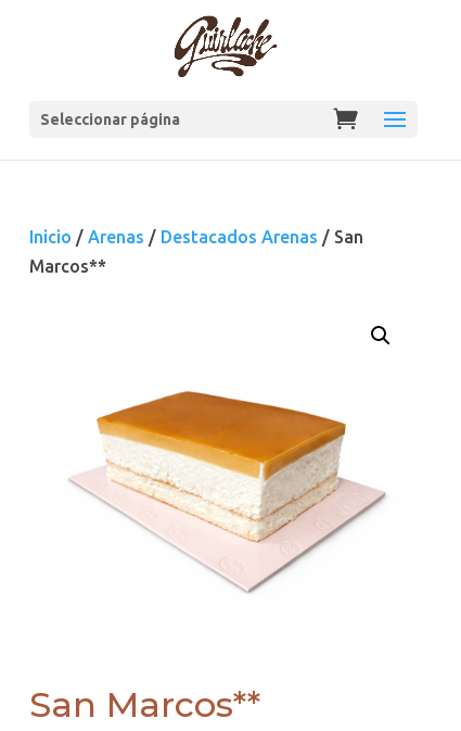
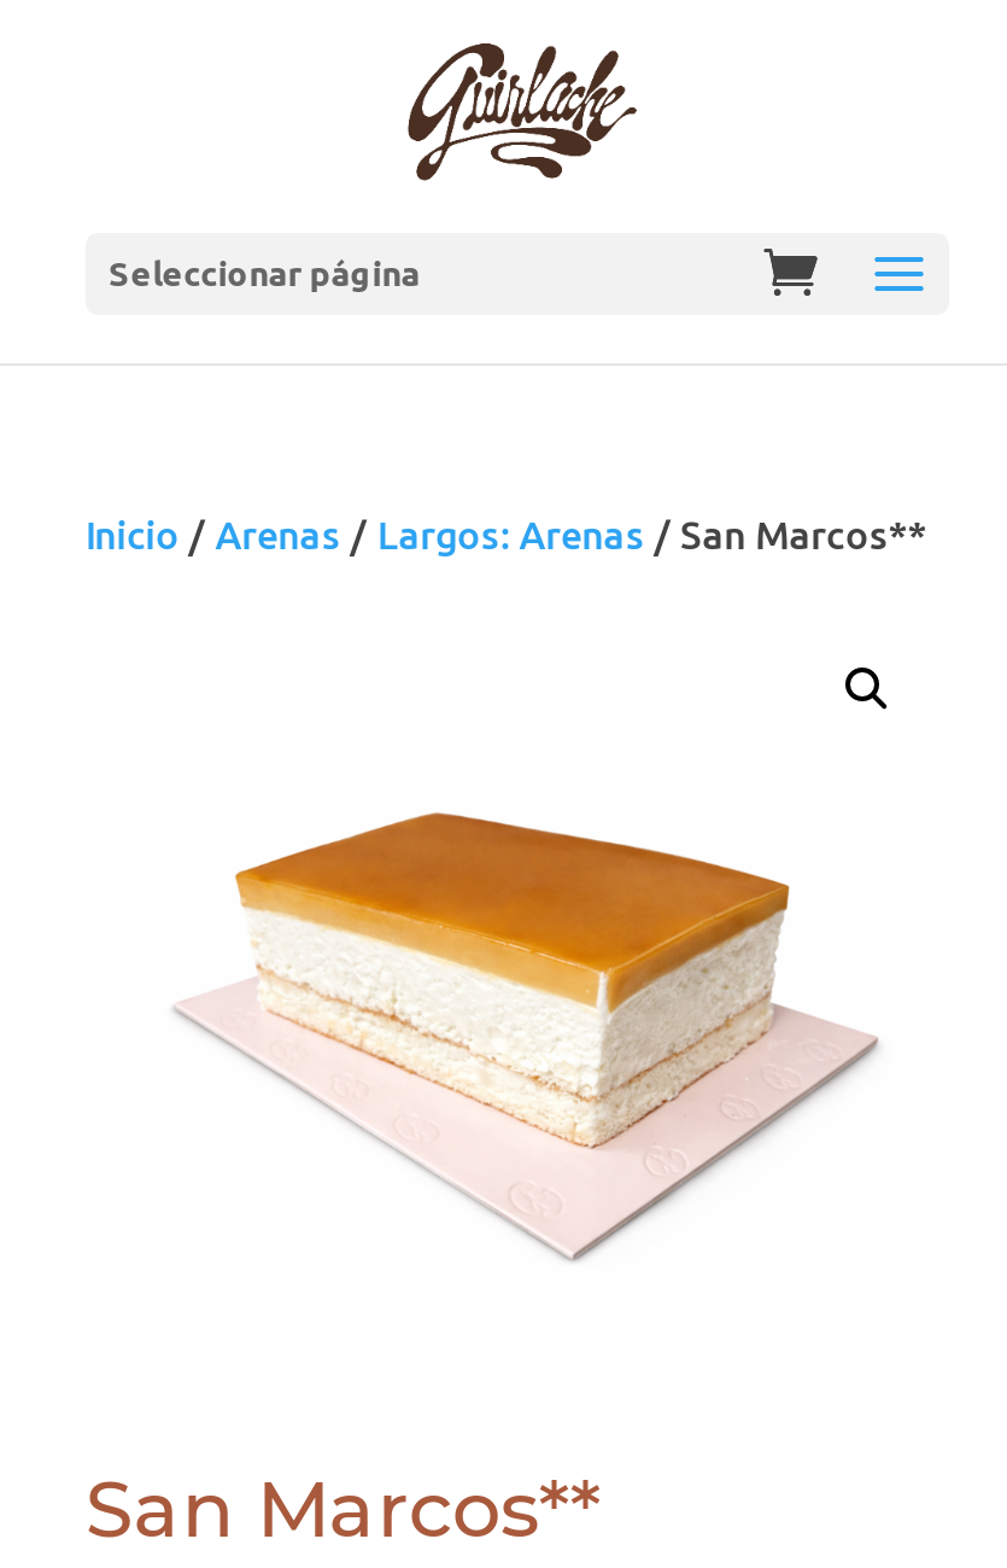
- Inicio / Arenas / Destacados Arenas / San
- Marcos**
+ Inicio / Arenas / Largos: Arenas / San Marcos**
